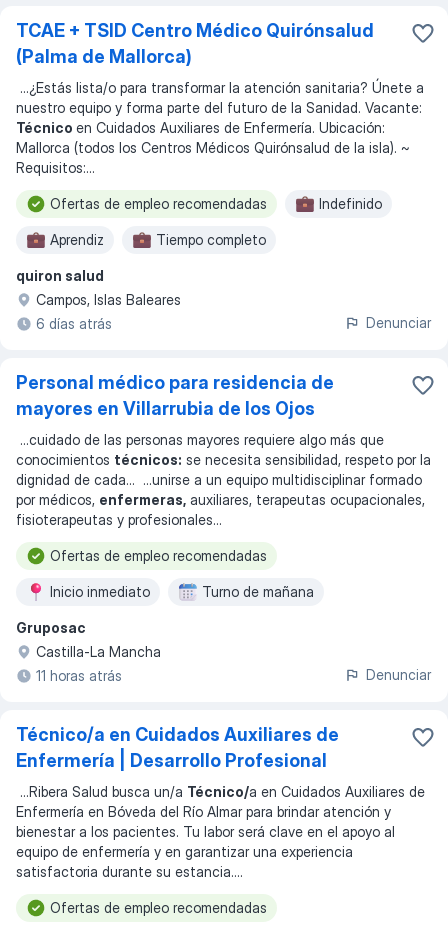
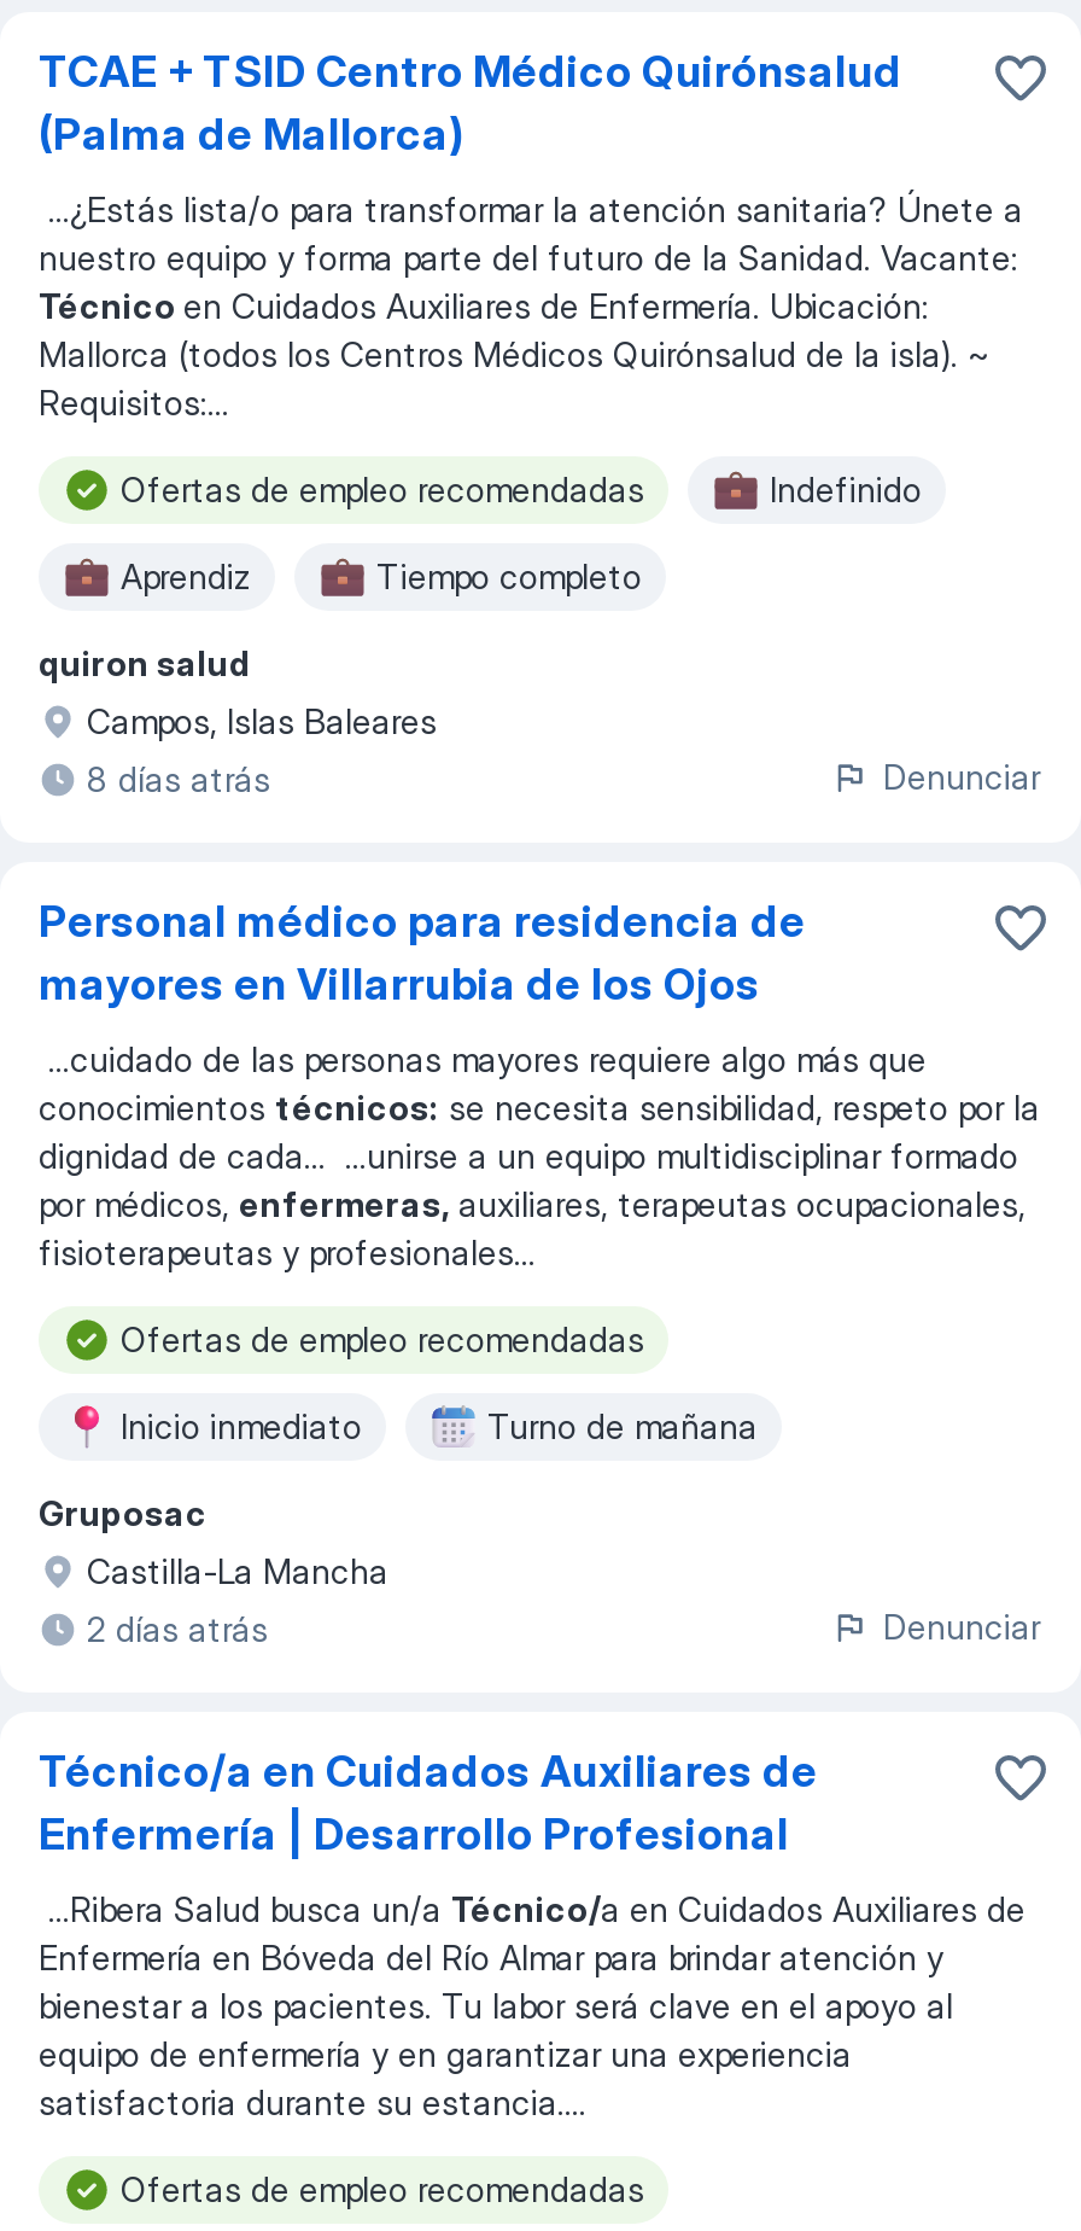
- 6 días atrás
+ 8 días atrás

- 11 horas atrás
+ 2 días atrás
